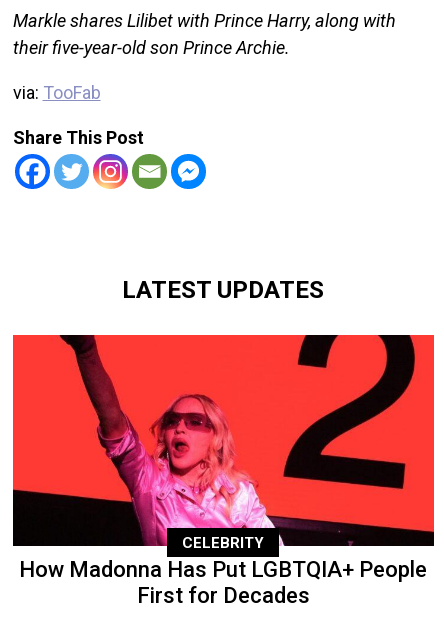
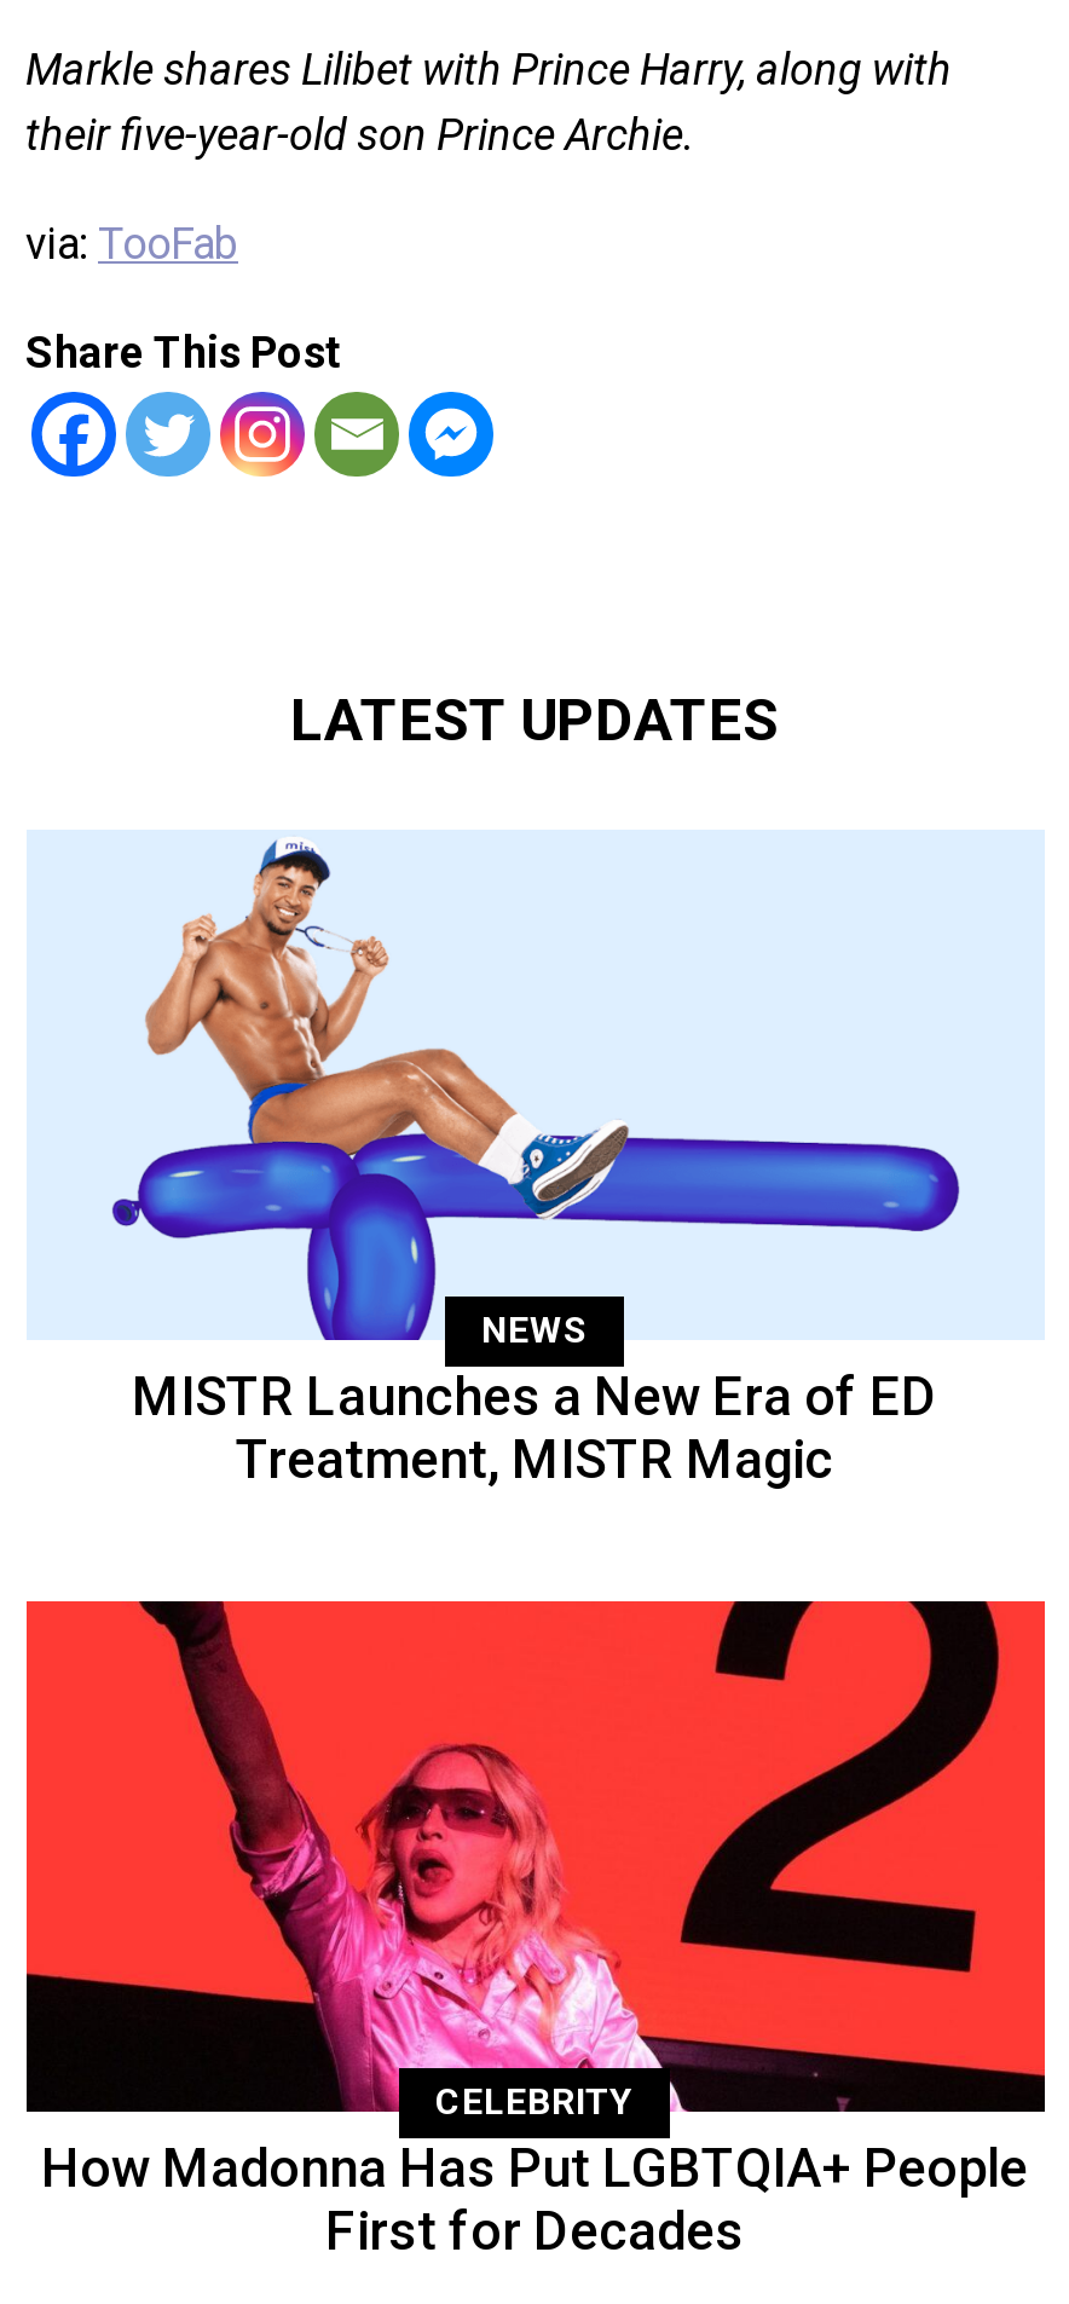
+ [image]
+ NEWS
+ MISTR Launches a New Era of ED
+ Treatment, MISTR Magic
